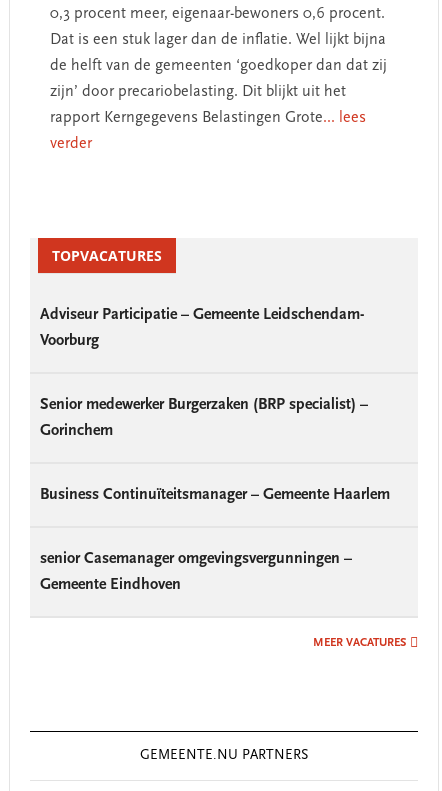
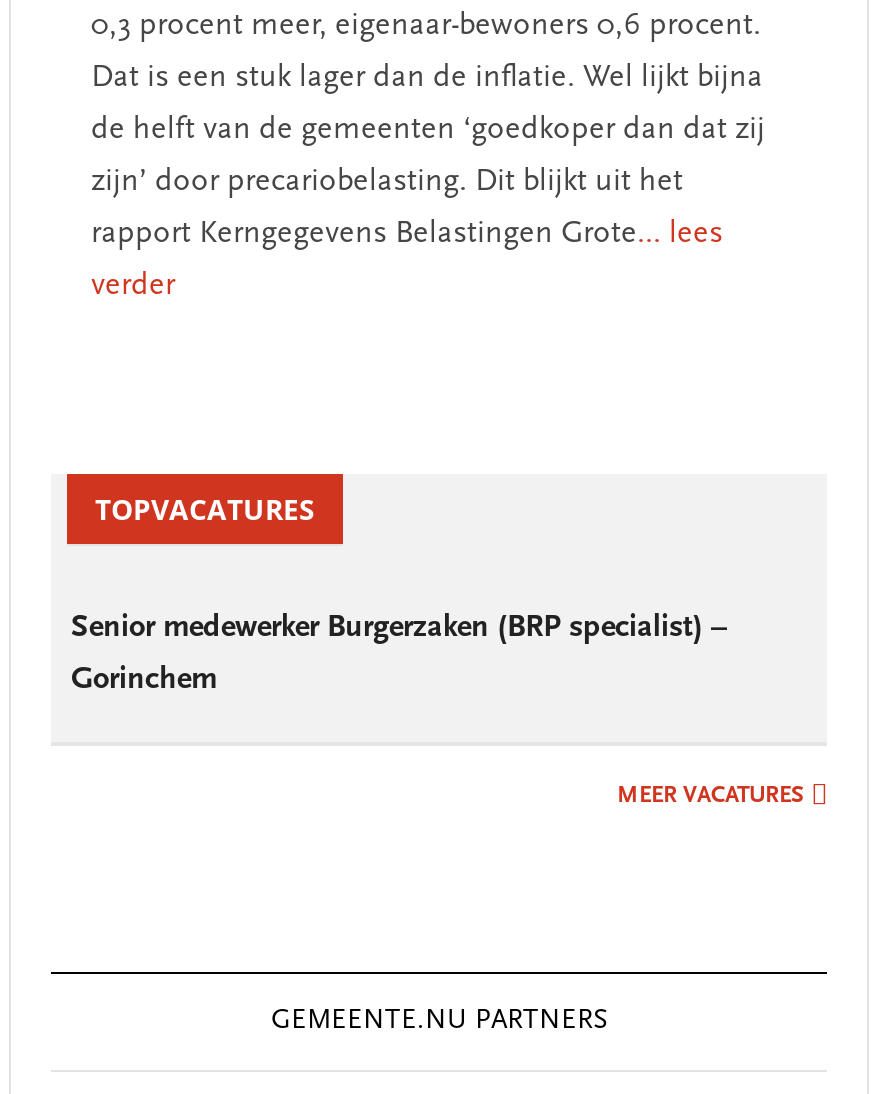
- Adviseur Participatie – Gemeente Leidschendam-
- Voorburg

- Business Continuïteitsmanager – Gemeente Haarlem

- senior Casemanager omgevingsvergunningen –
- Gemeente Eindhoven
